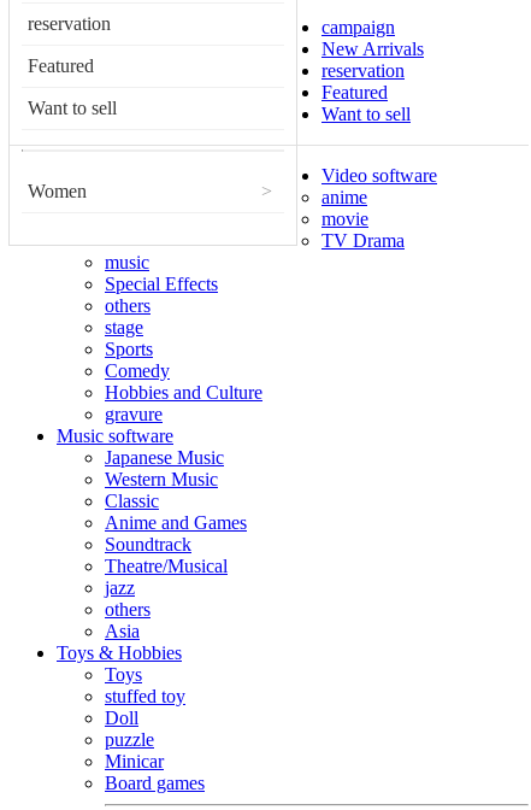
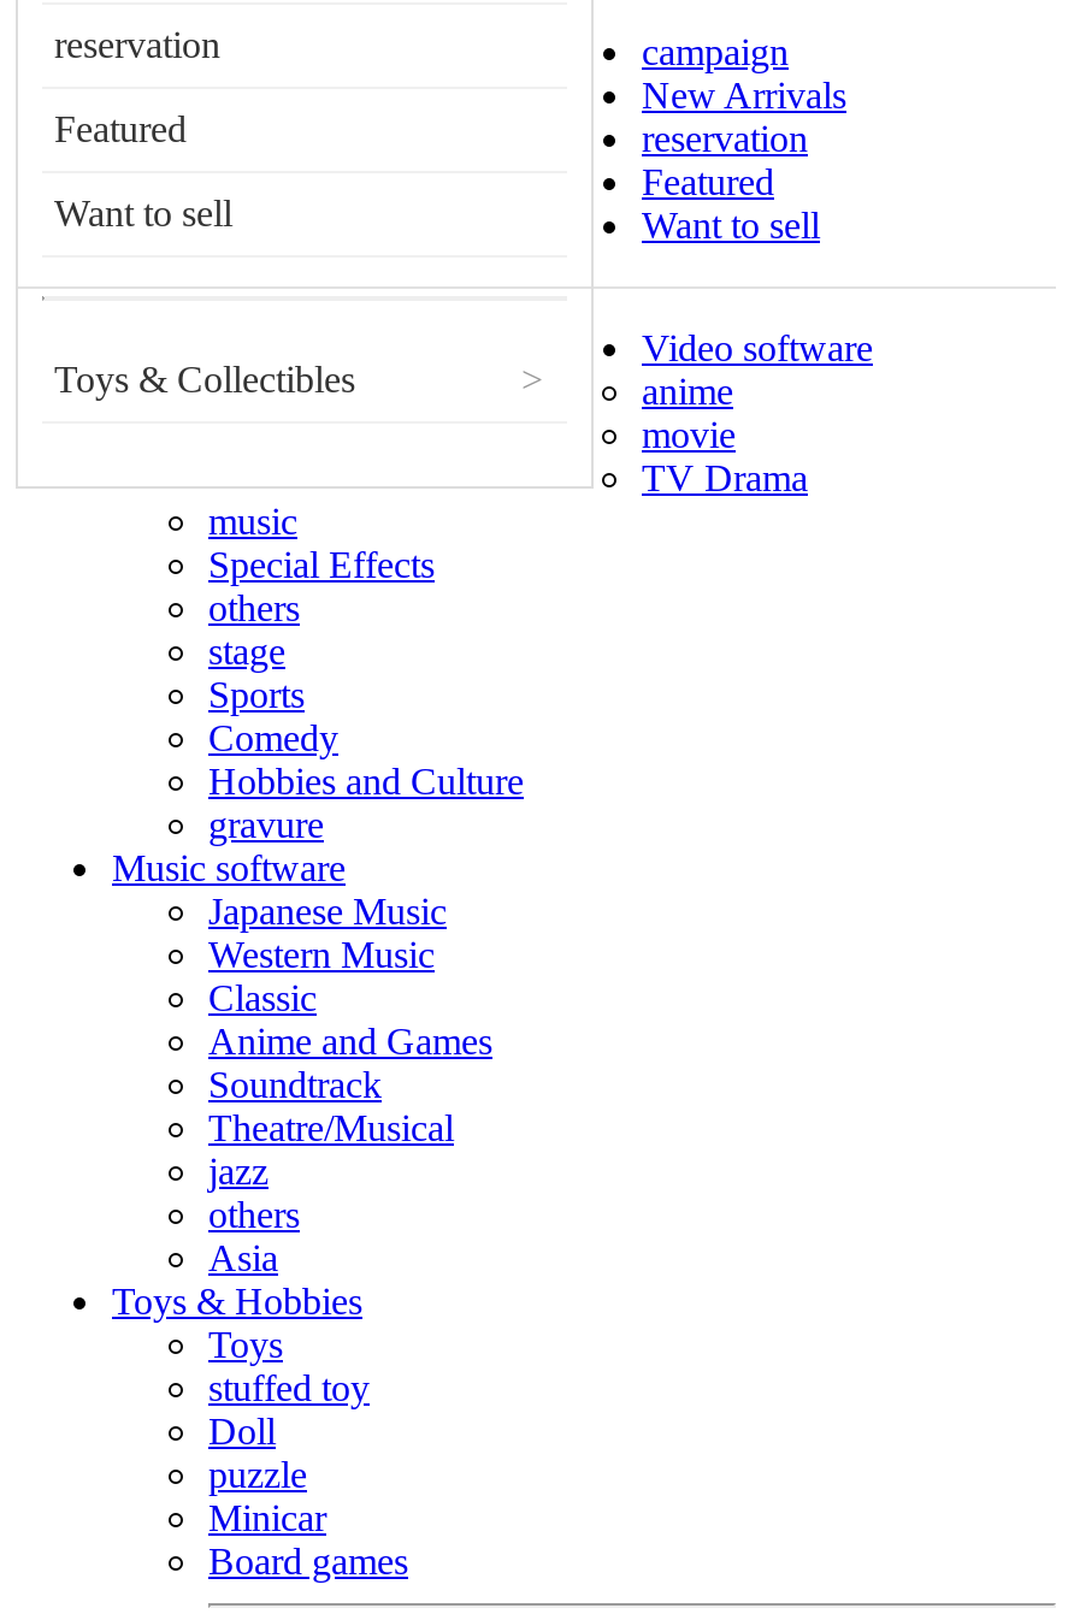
- Women
+ Toys & Collectibles
